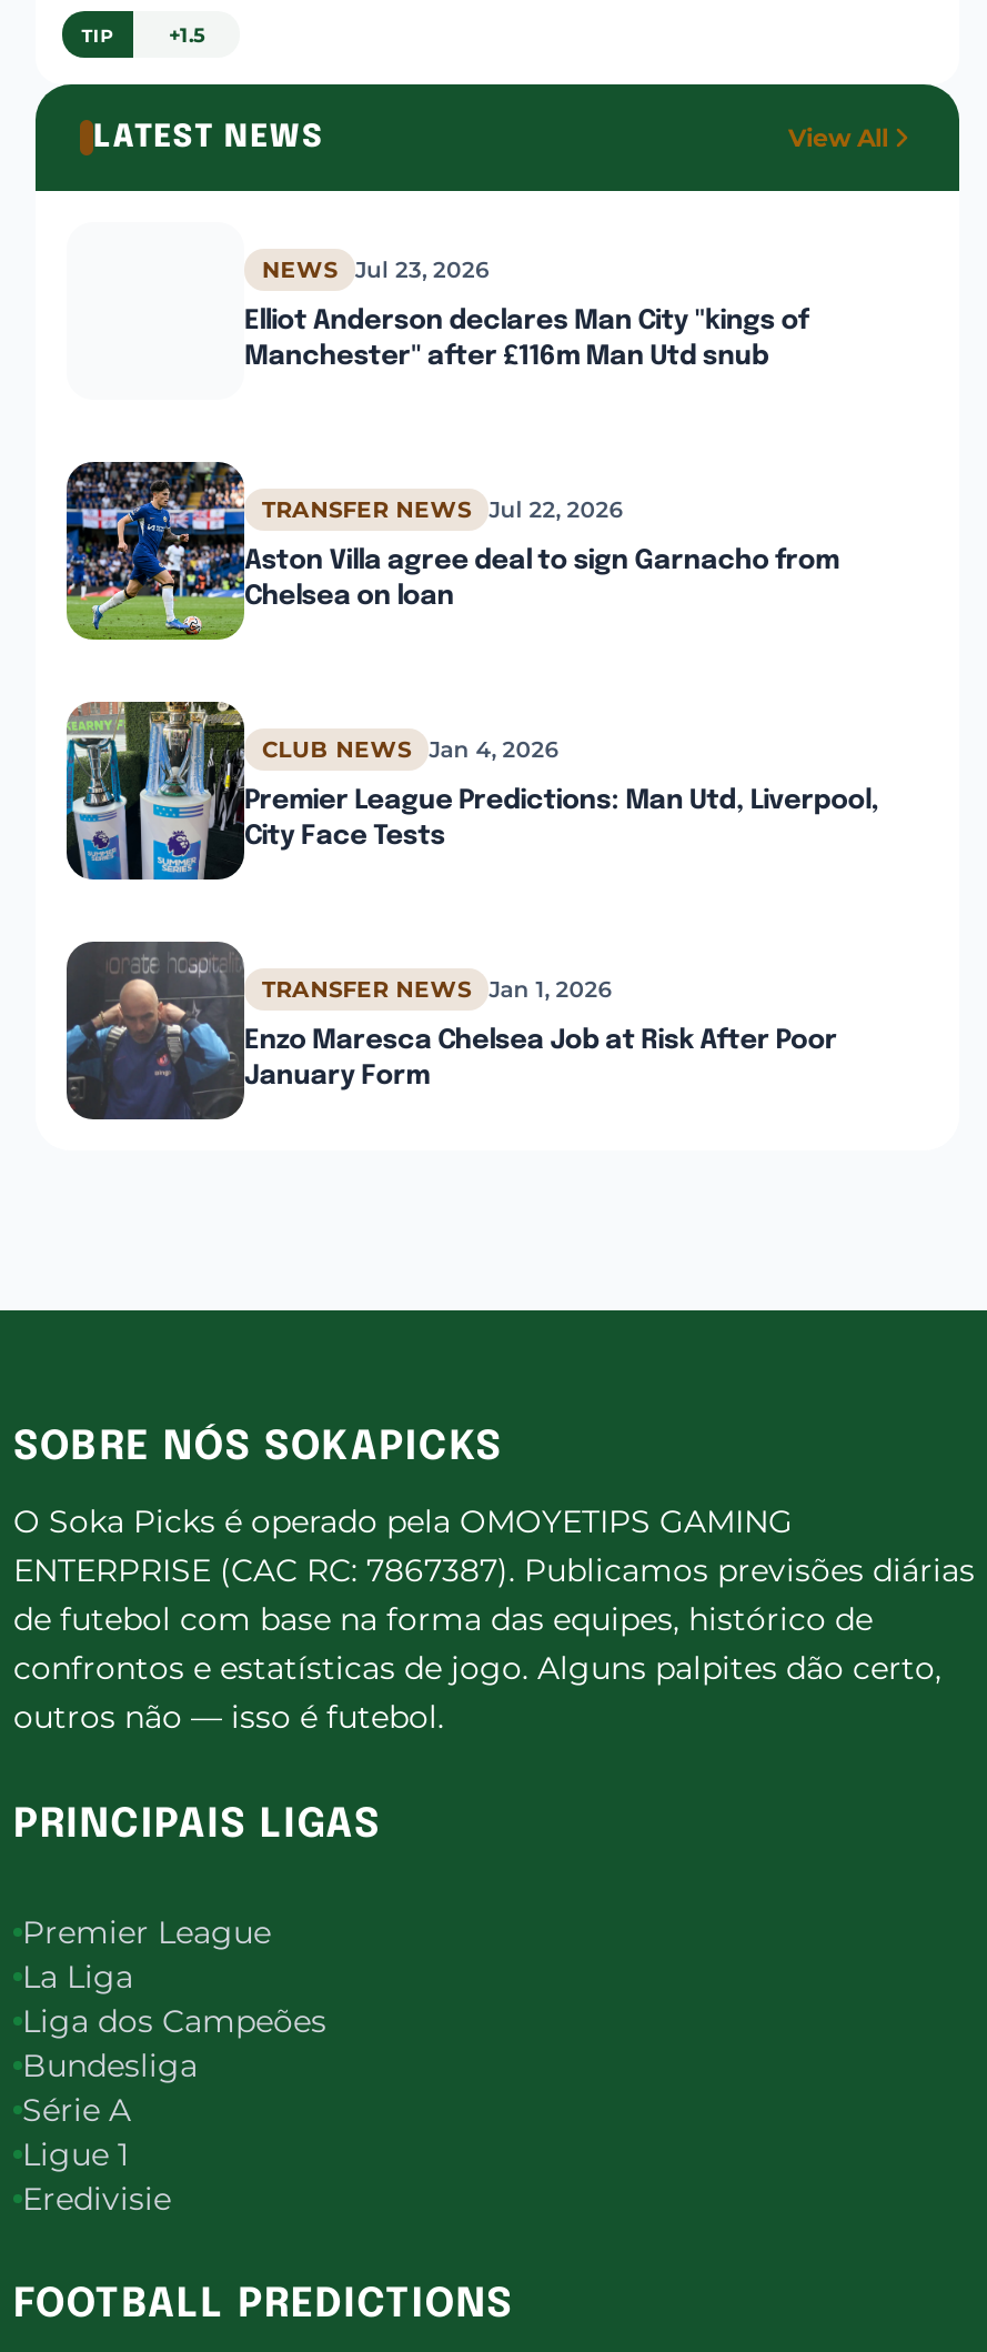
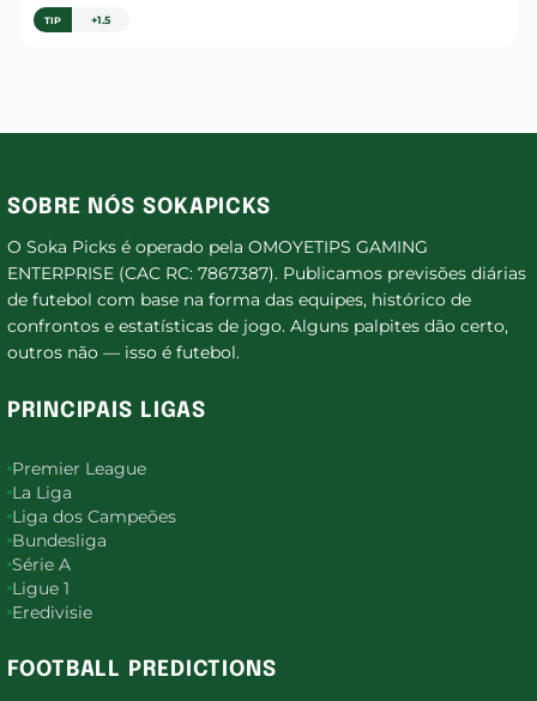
- [image]
- LATEST NEWS
- View All

- NEWS
- Jul 23, 2026
- Elliot Anderson declares Man City "kings of
- Manchester" after £116m Man Utd snub

- [image]
- TRANSFER NEWS
- Jul 22, 2026
- Aston Villa agree deal to sign Garnacho from
- Chelsea on loan

- [image]
- CLUB NEWS
- Jan 4, 2026
- Premier League Predictions: Man Utd, Liverpool,
- City Face Tests

- [image]
- TRANSFER NEWS
- Jan 1, 2026
- Enzo Maresca Chelsea Job at Risk After Poor
- January Form
